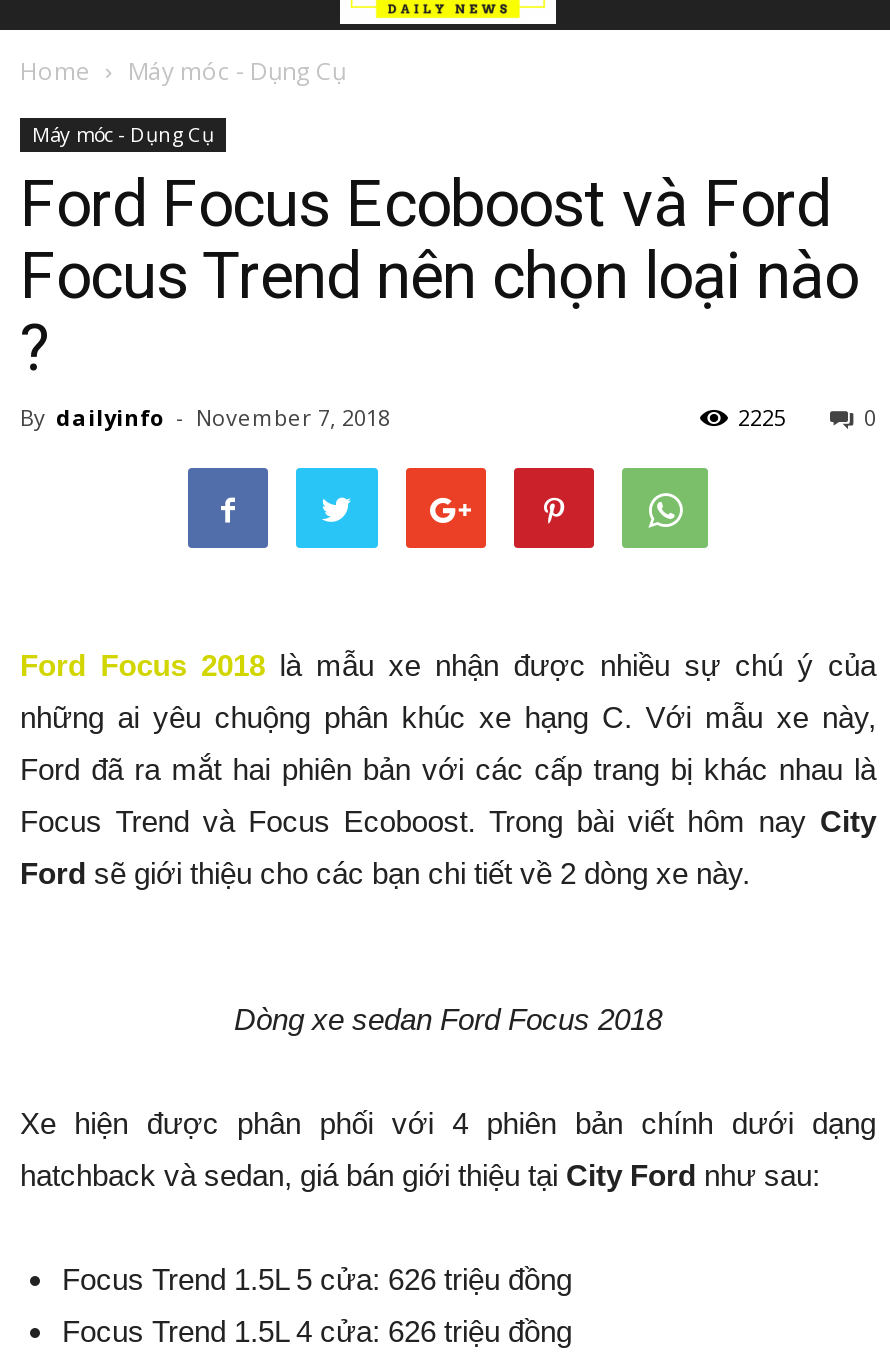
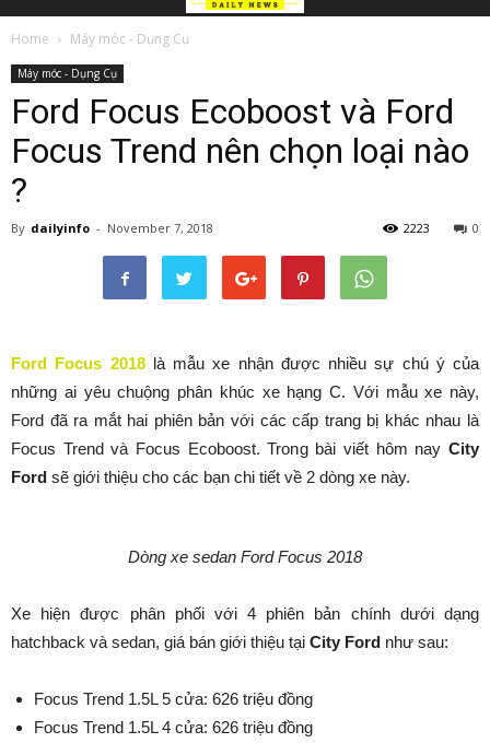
- 2225
+ 2223
